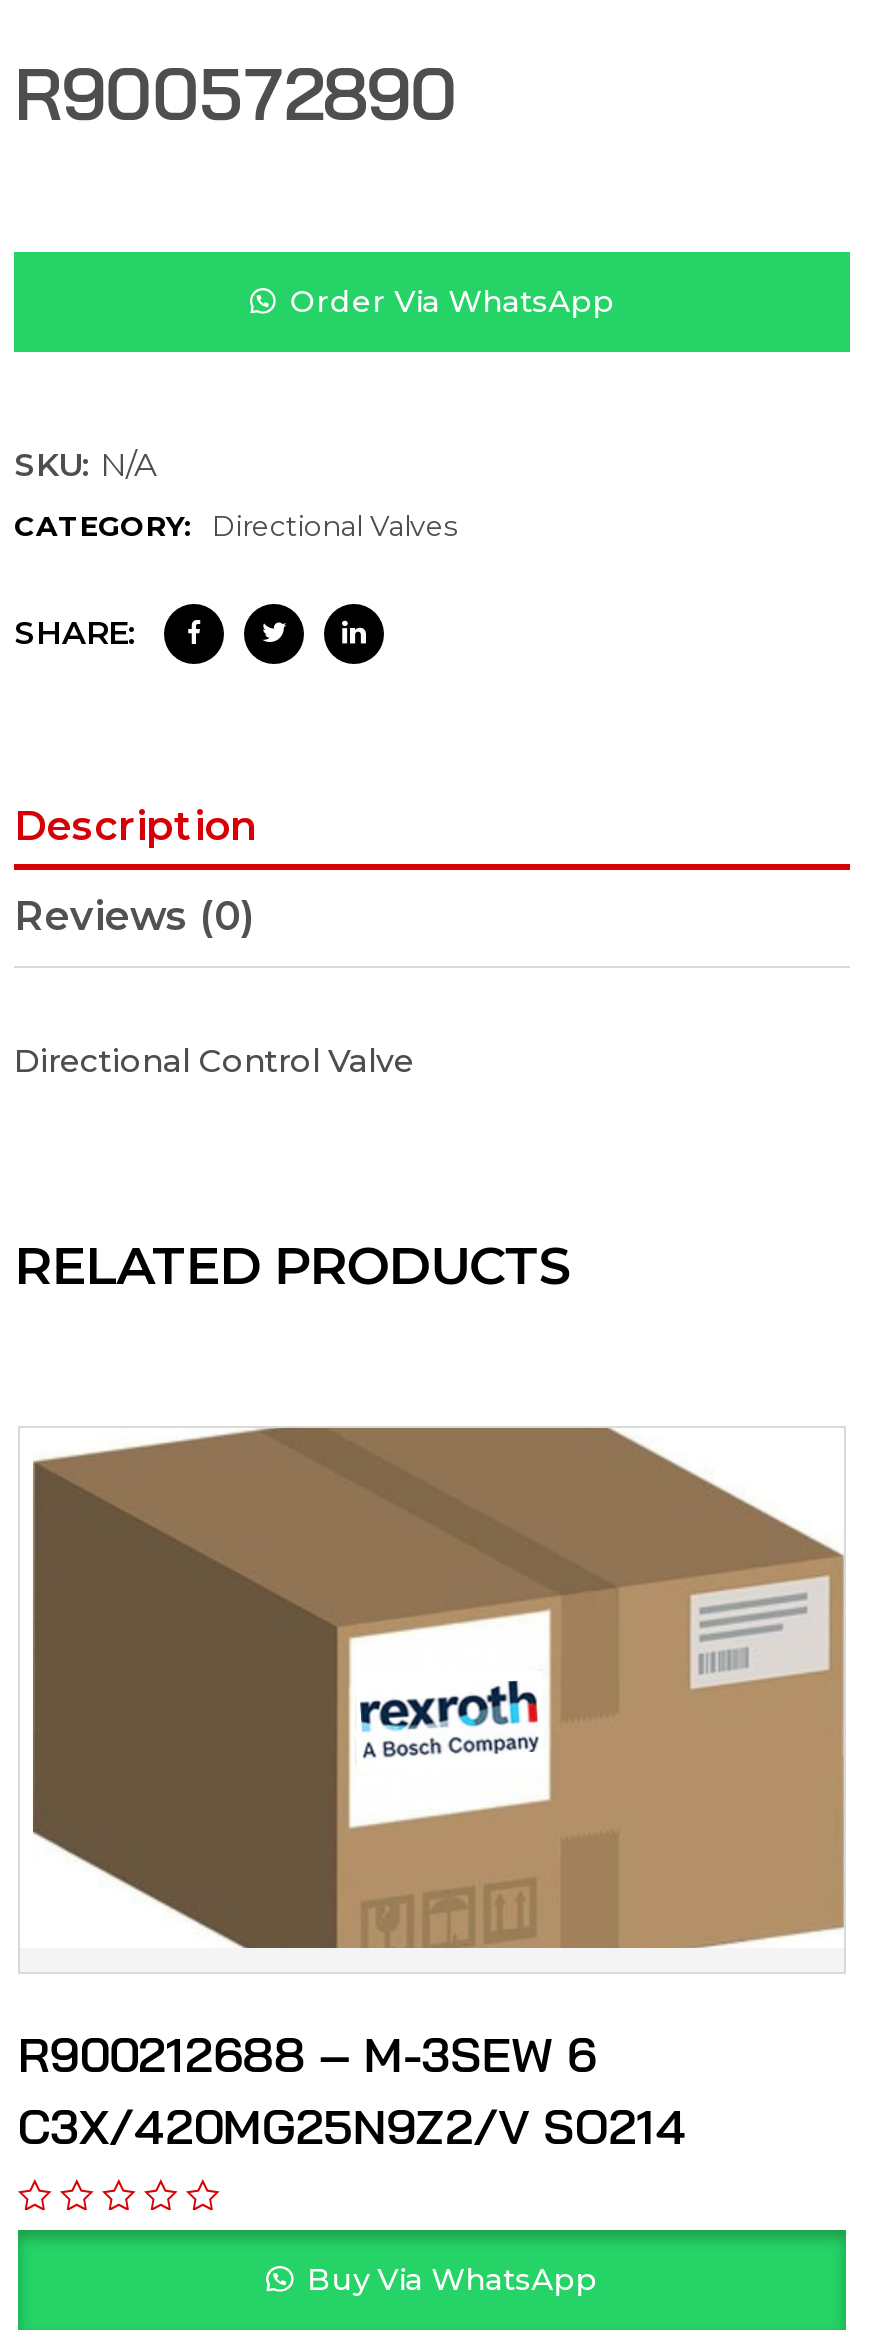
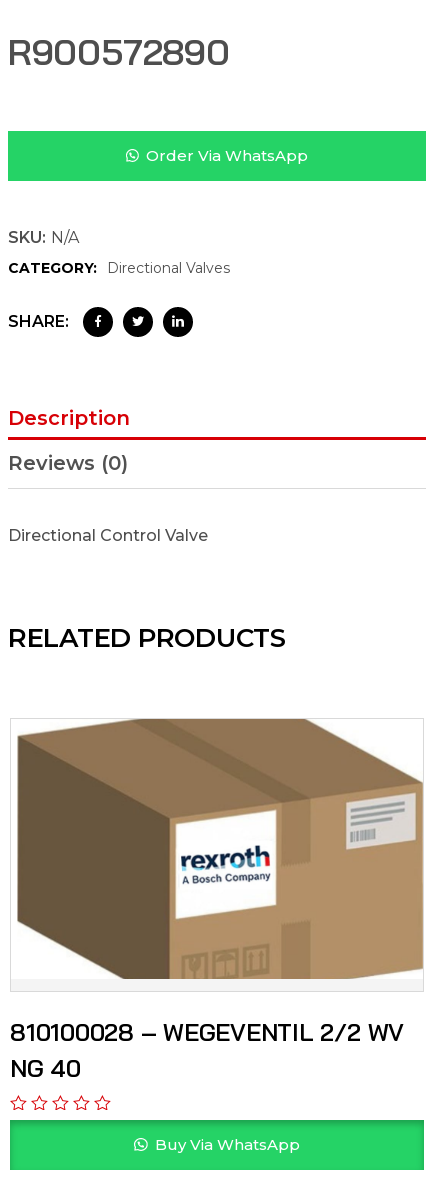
- R900212688 – M-3SEW 6
- C3X/420MG25N9Z2/V SO214
+ 810100028 – WEGEVENTIL 2/2 WV
+ NG 40
